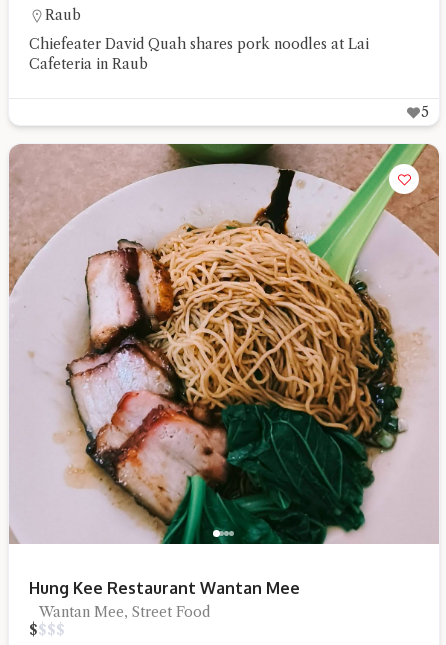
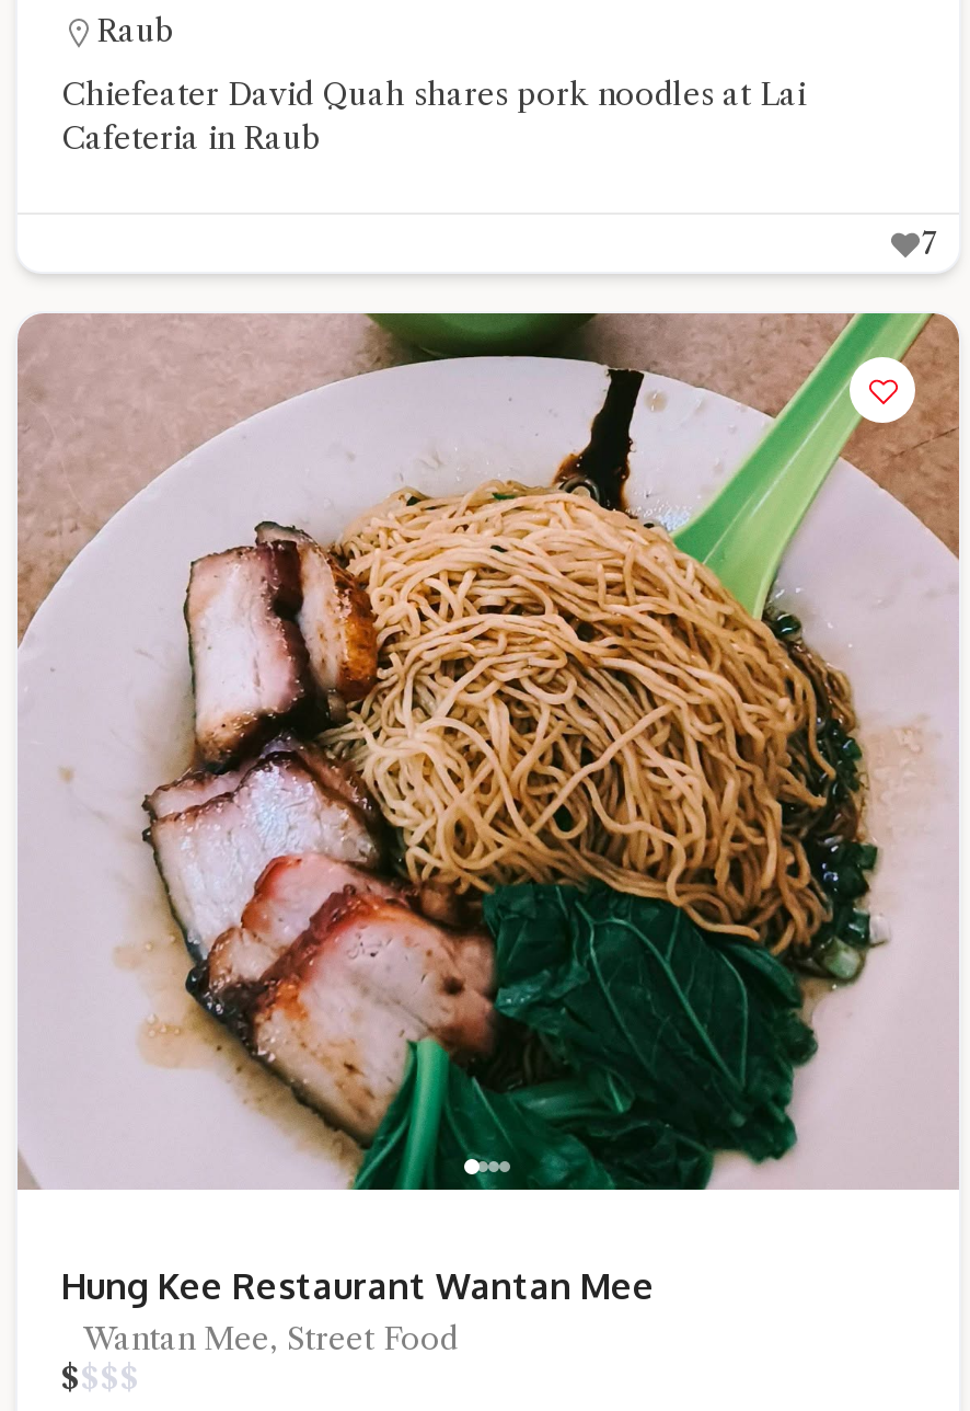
- 5
+ 7
